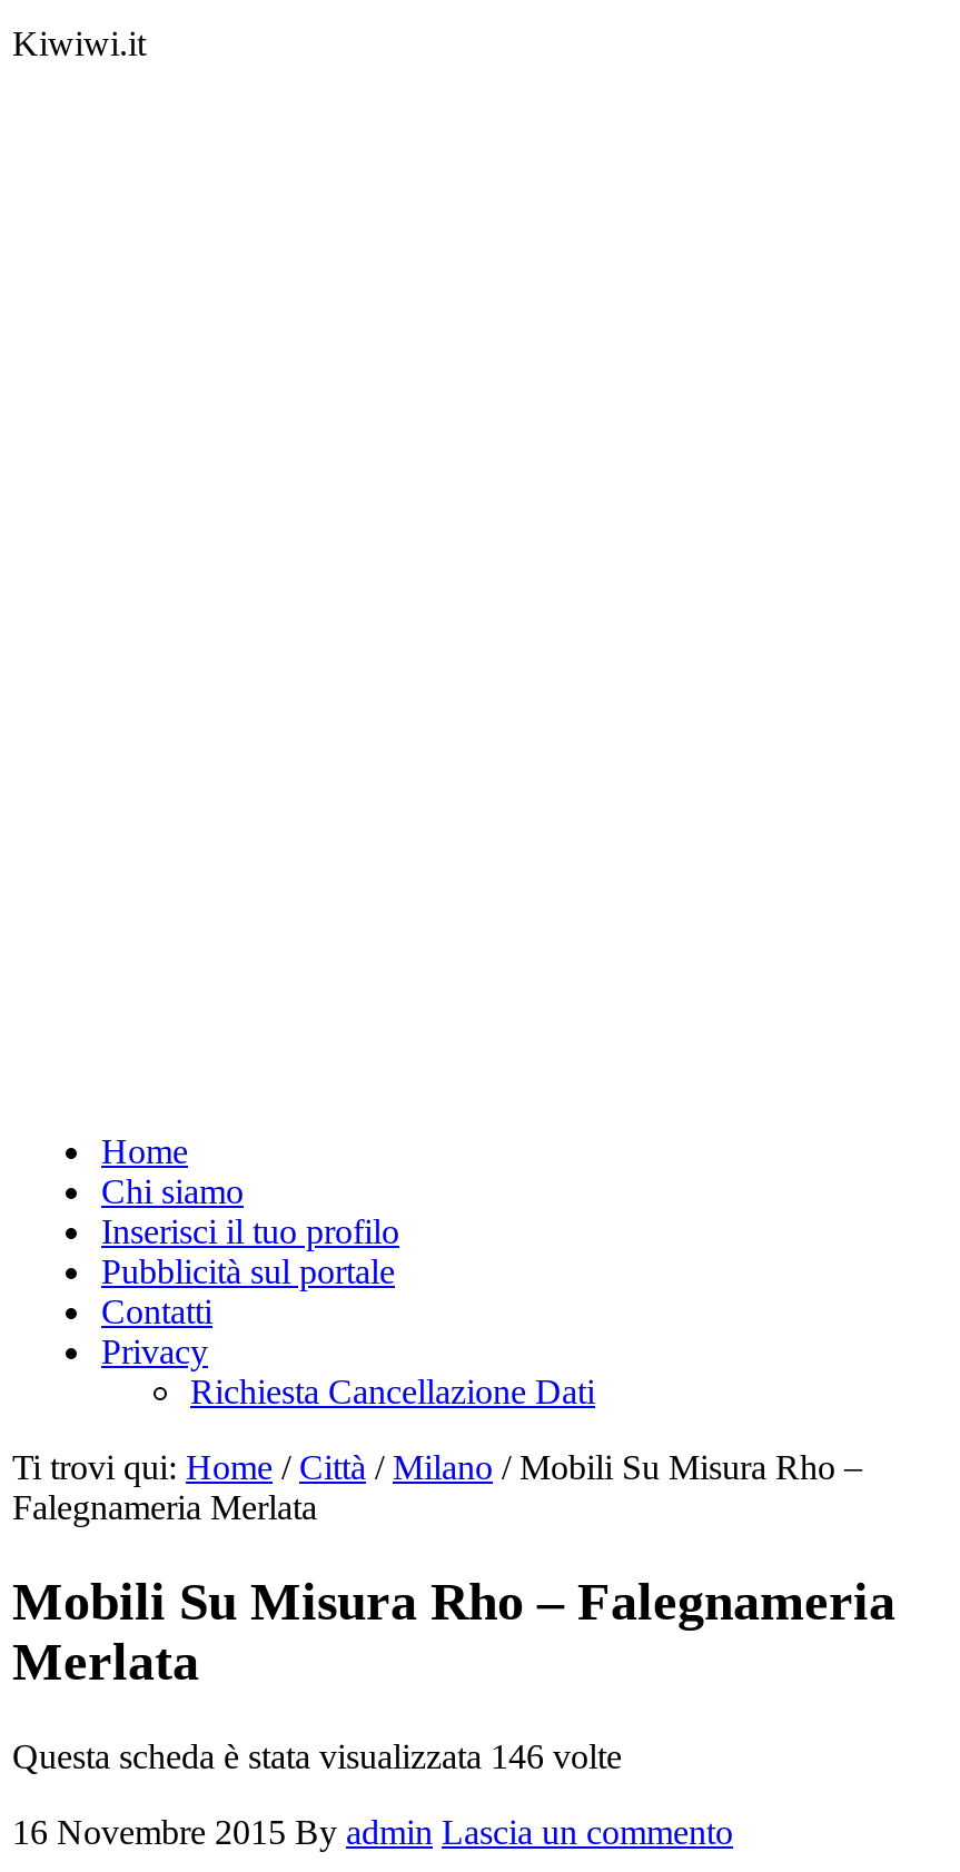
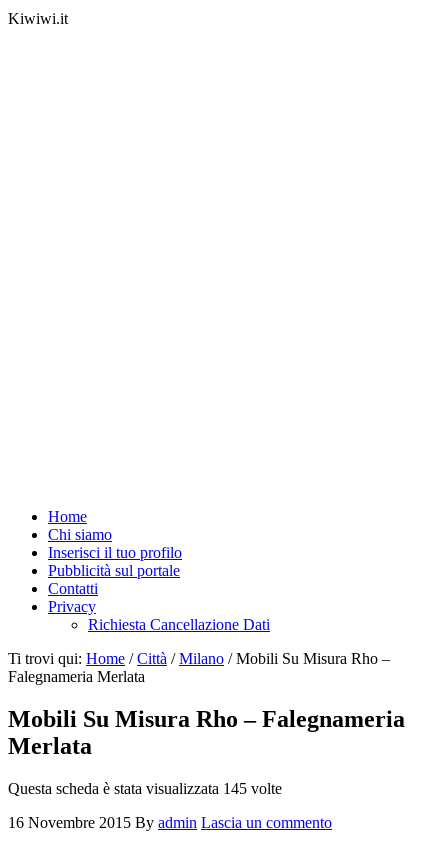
- Questa scheda è stata visualizzata 146 volte
+ Questa scheda è stata visualizzata 145 volte
